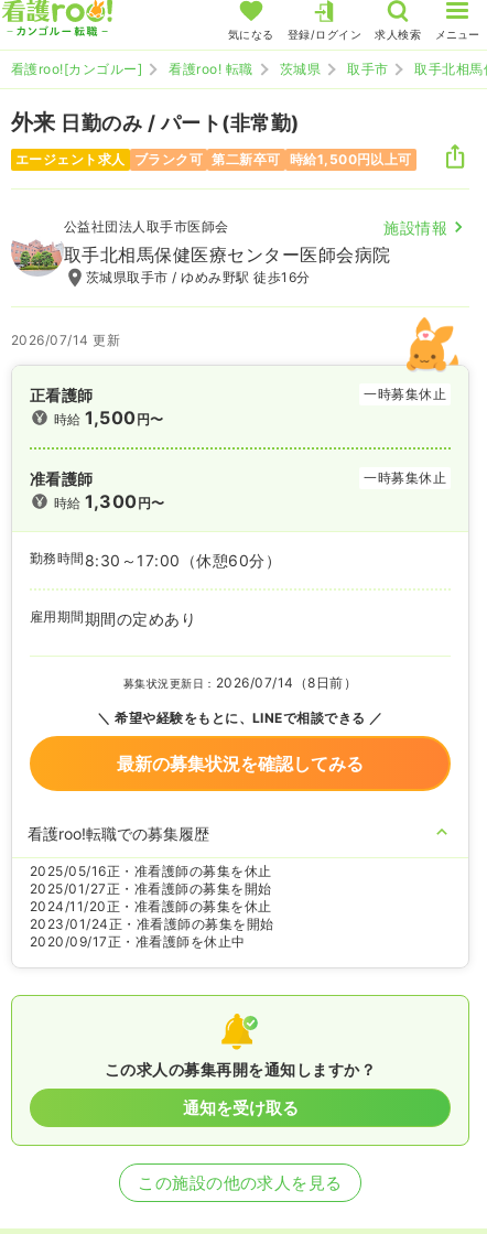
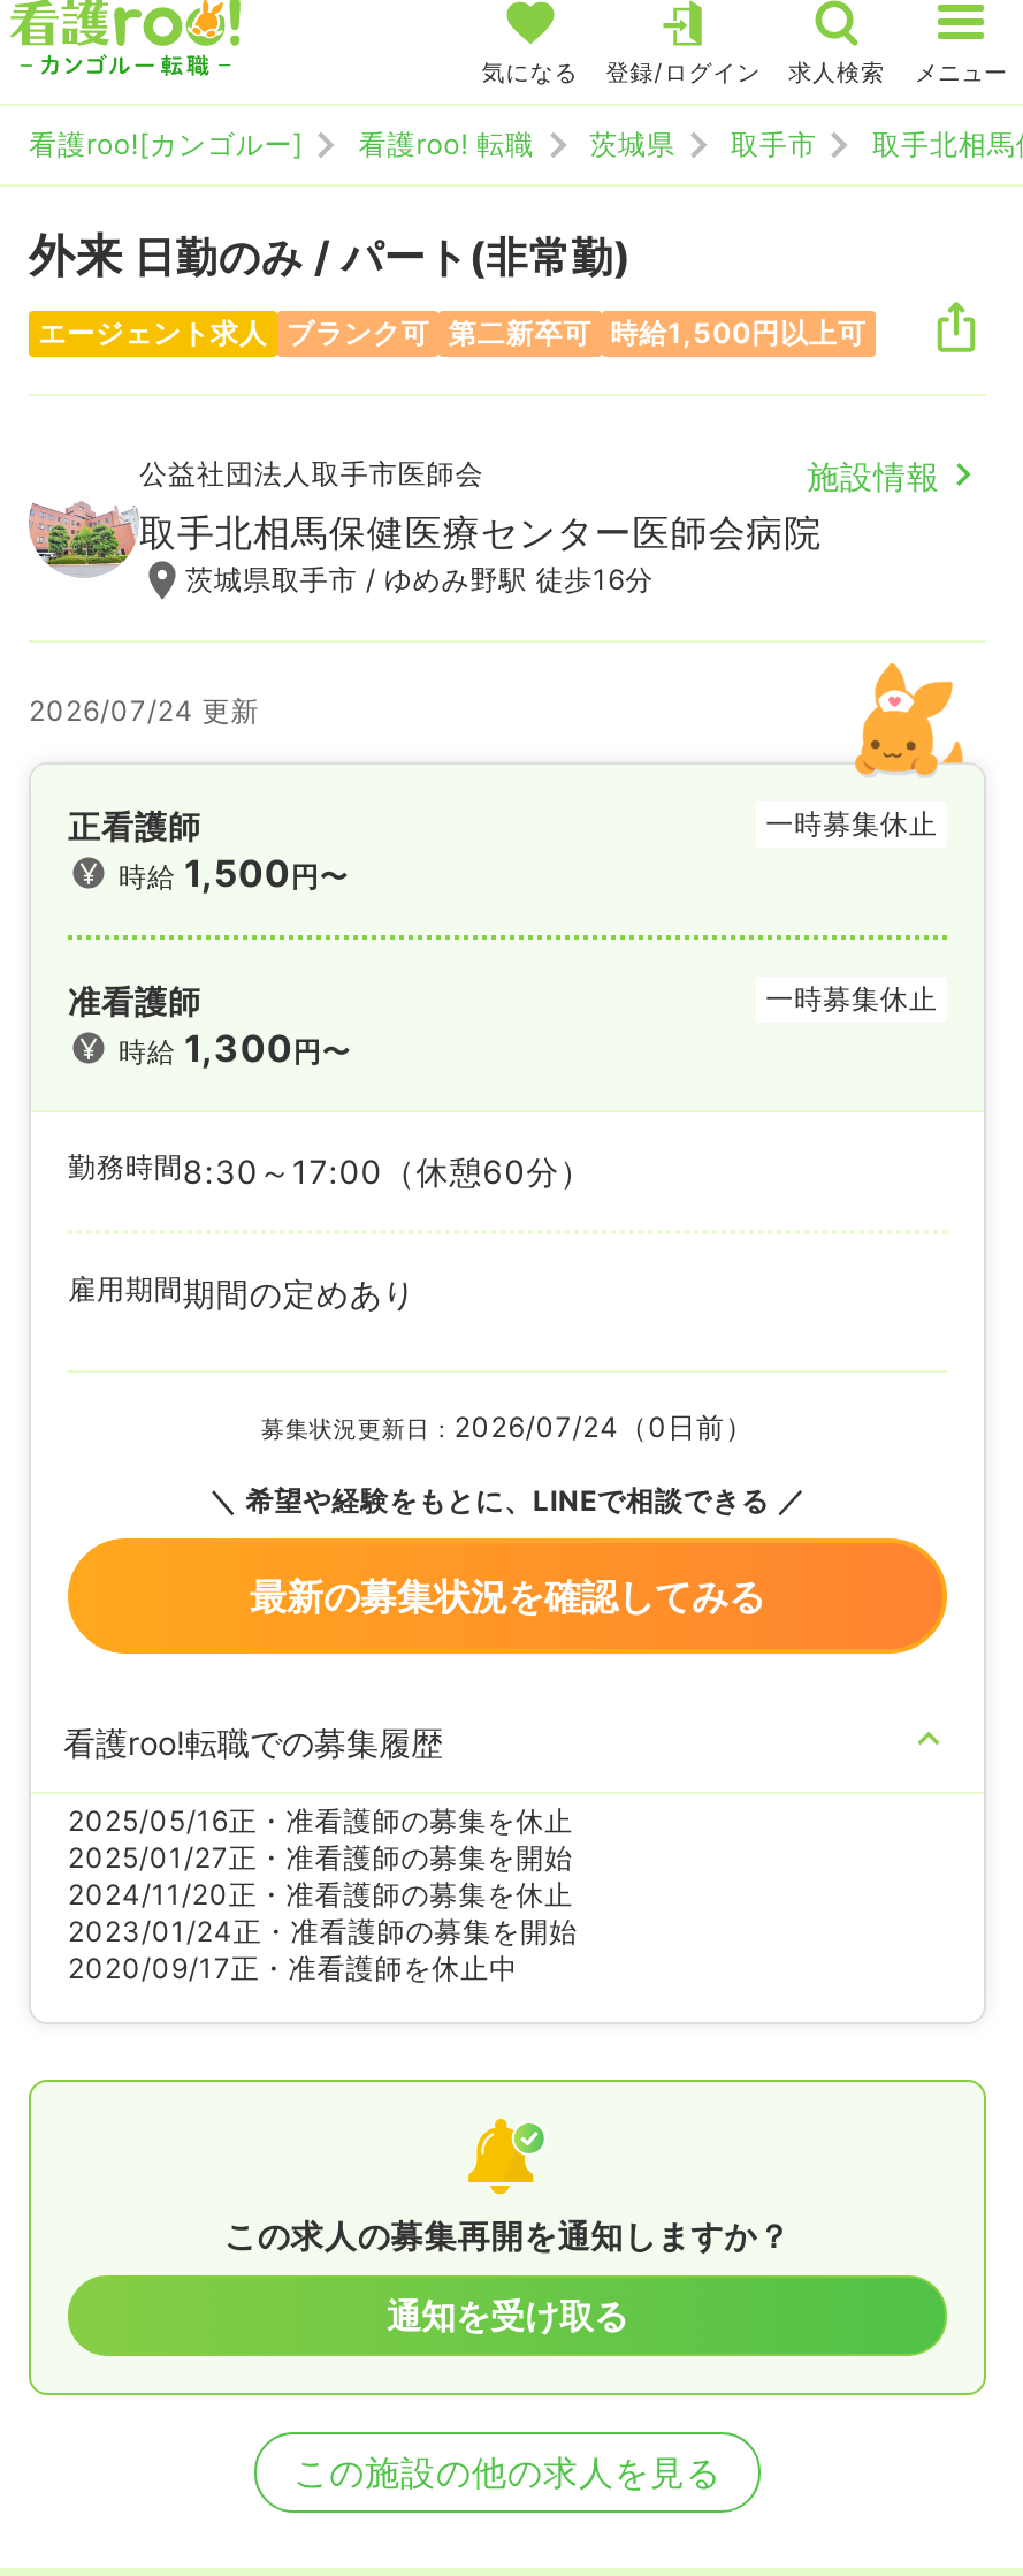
- 2026/07/14 更新
+ 2026/07/24 更新

- 募集状況更新日：2026/07/14（8日前）
+ 募集状況更新日：2026/07/24（0日前）
